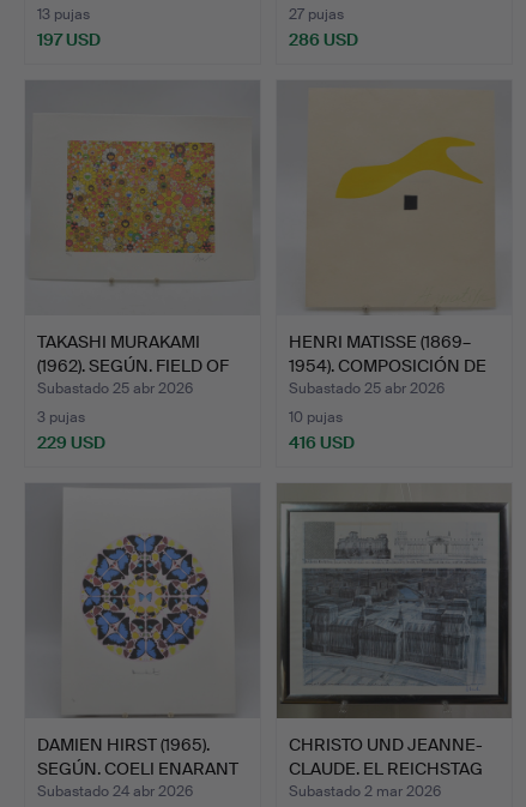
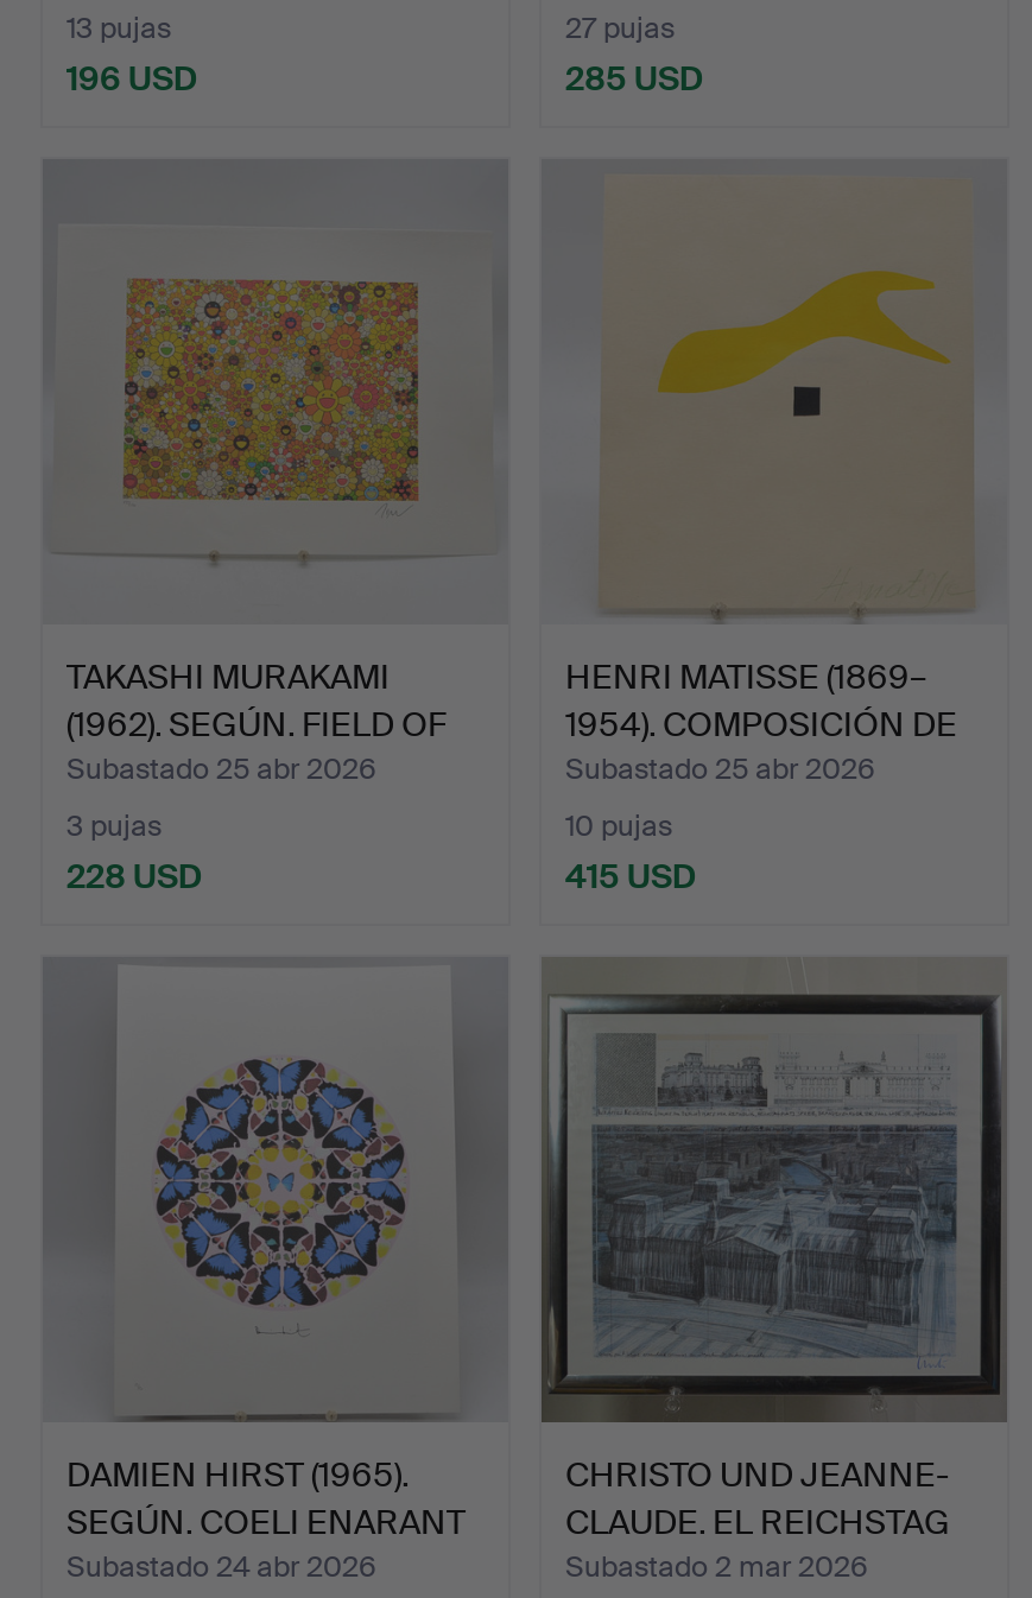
- 197 USD
+ 196 USD

- 286 USD
+ 285 USD

- 229 USD
+ 228 USD

- 416 USD
+ 415 USD
